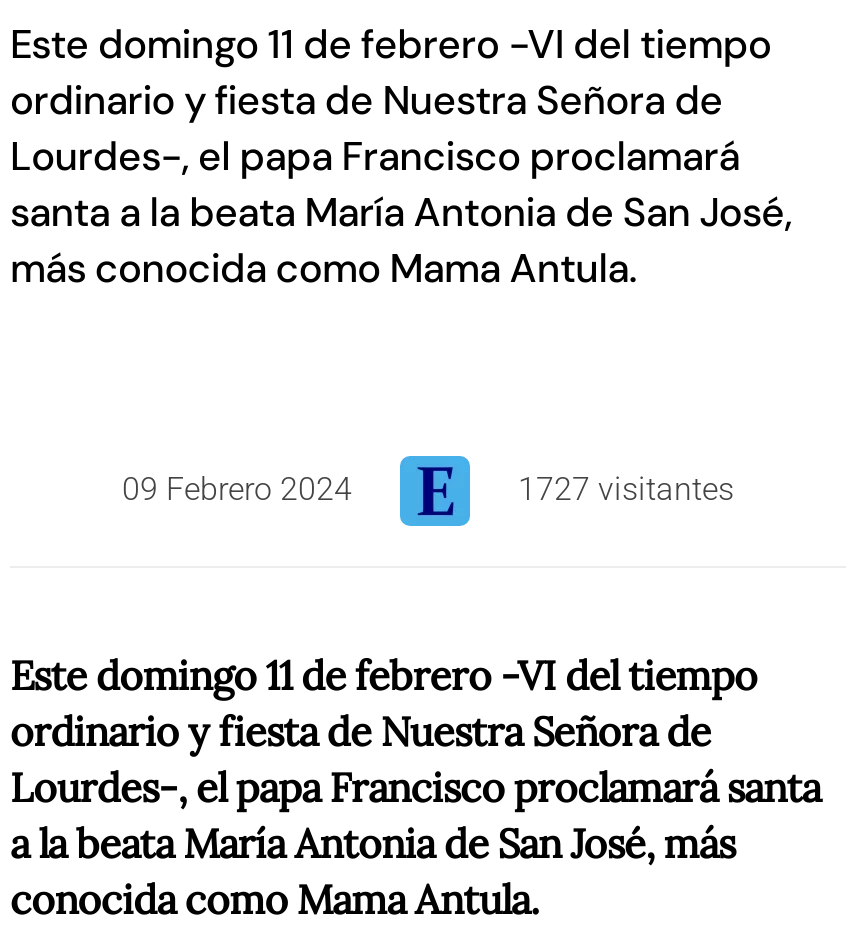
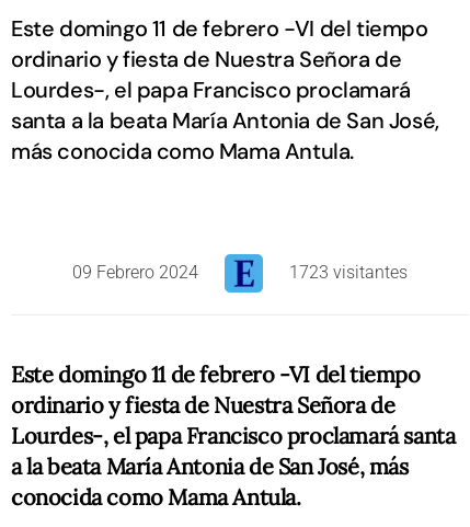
- 1727 visitantes
+ 1723 visitantes
